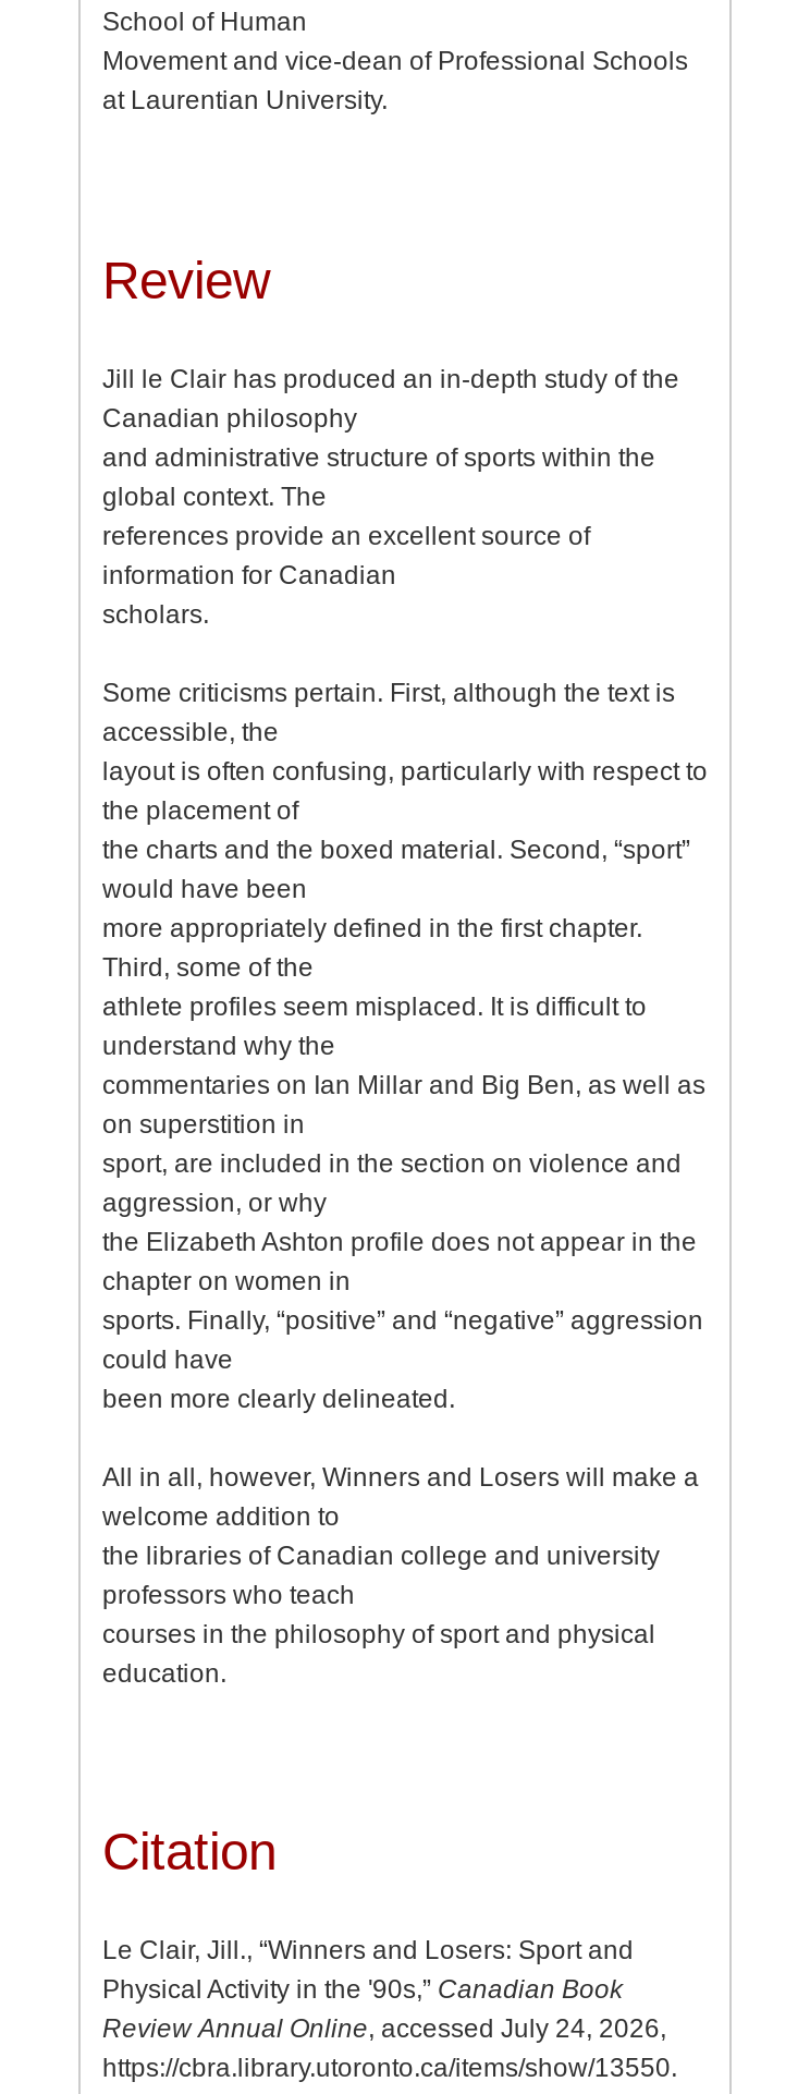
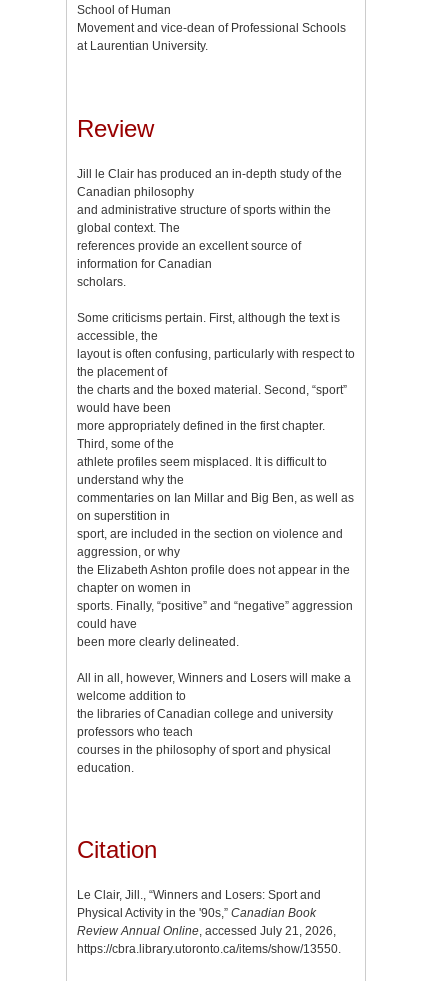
- Review Annual Online, accessed July 24, 2026,
+ Review Annual Online, accessed July 21, 2026,
